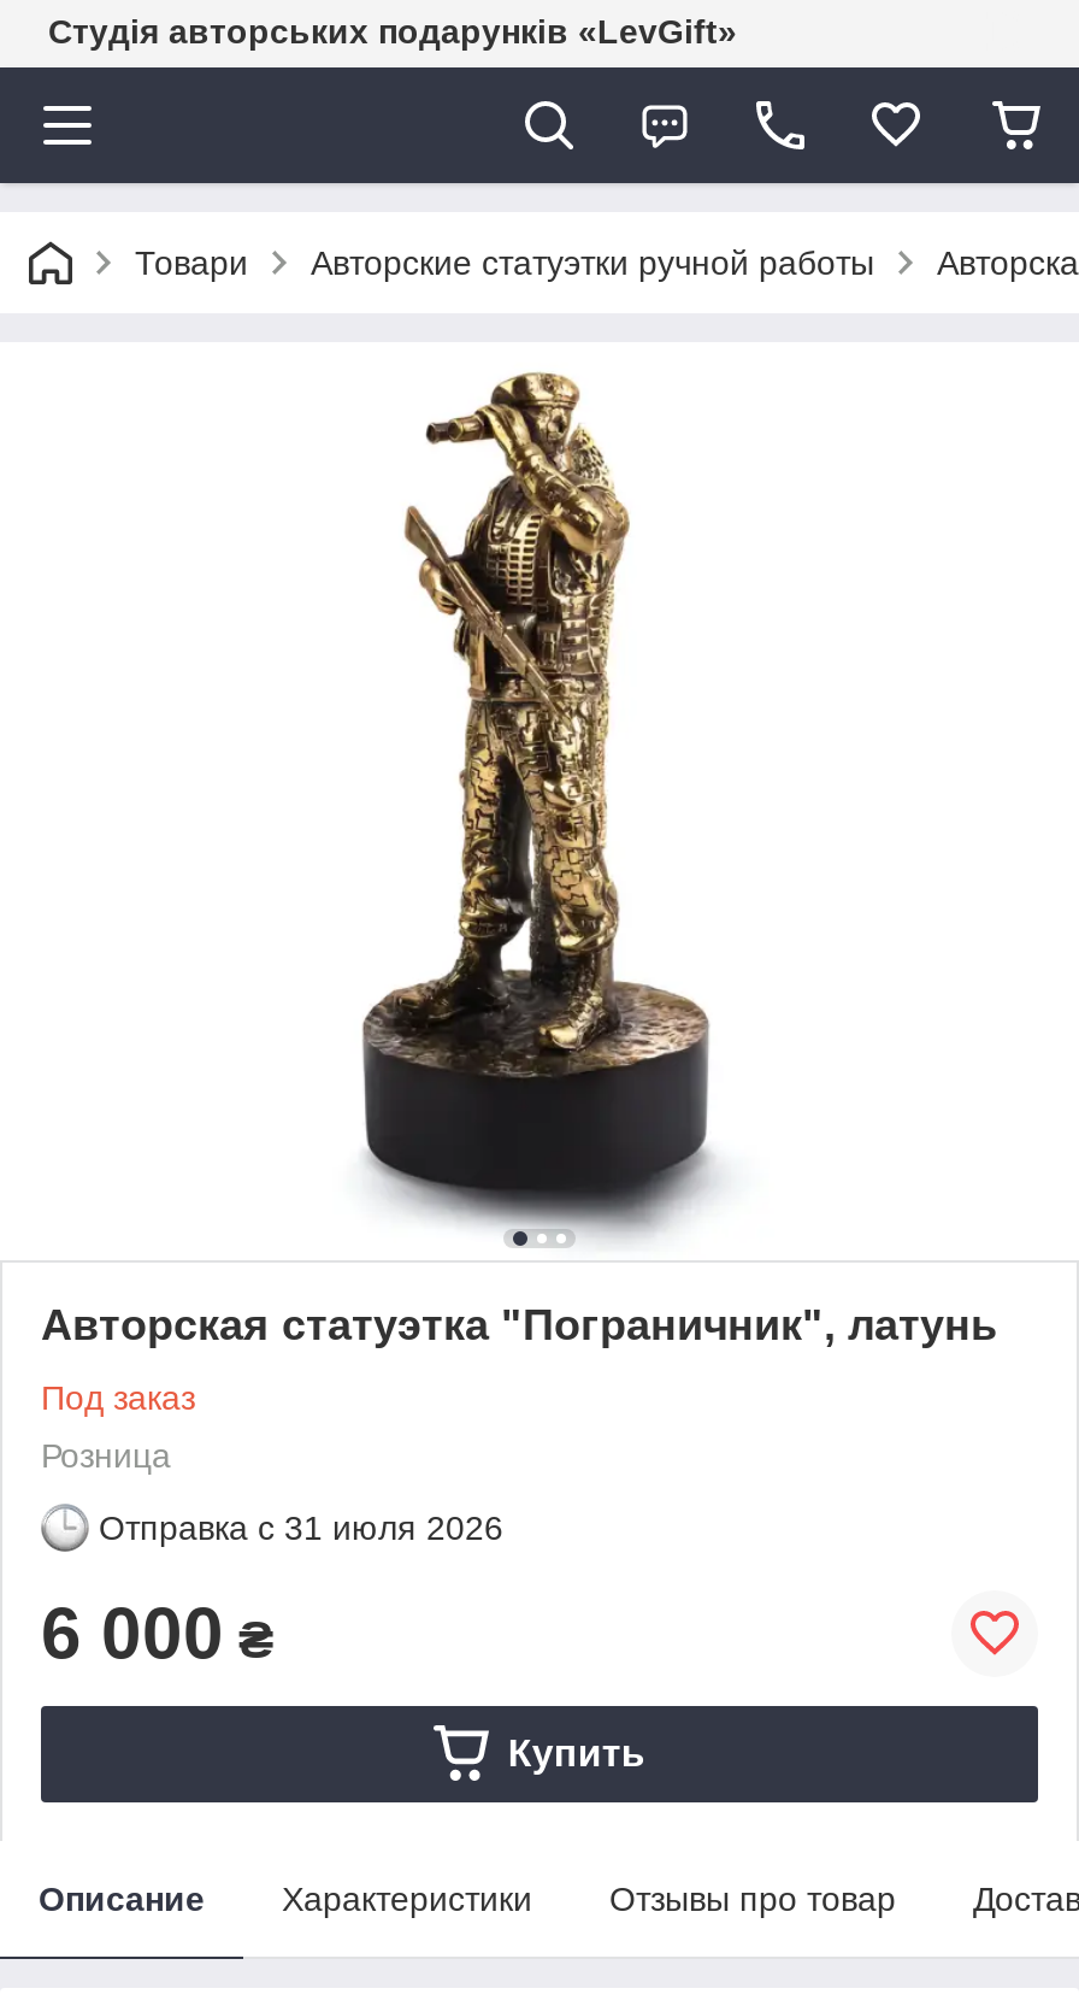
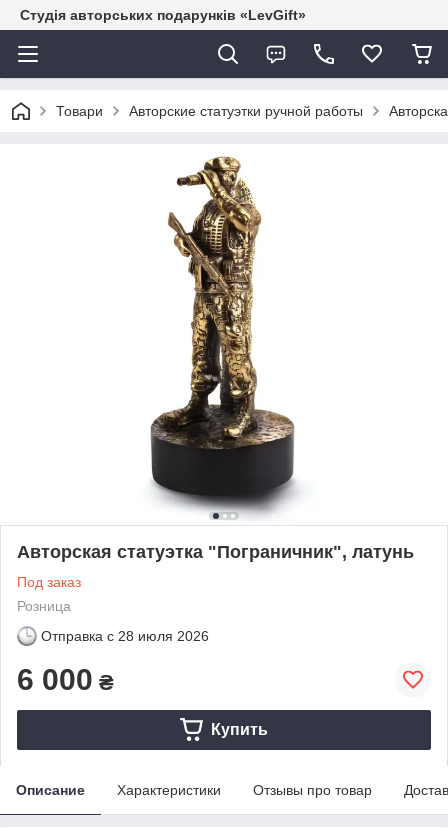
- Отправка с 31 июля 2026
+ Отправка с 28 июля 2026
